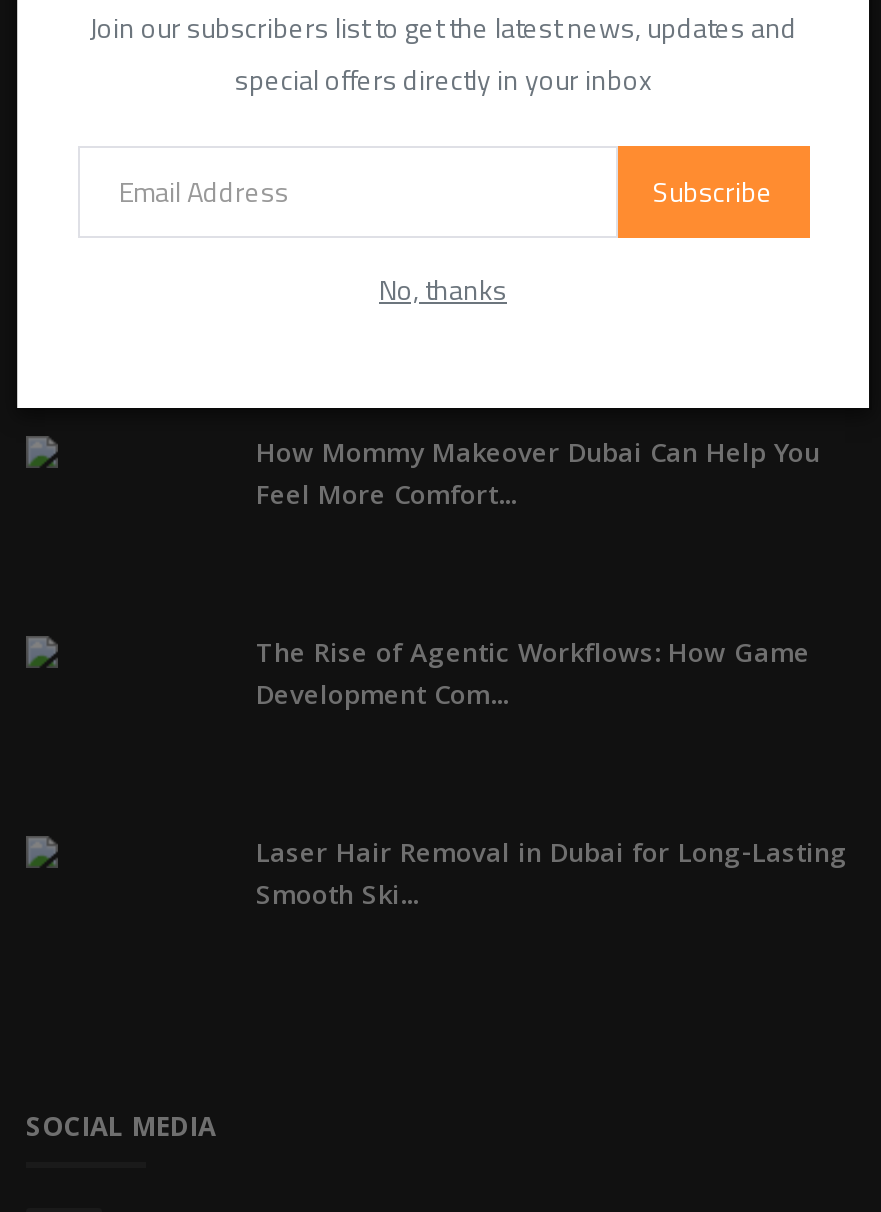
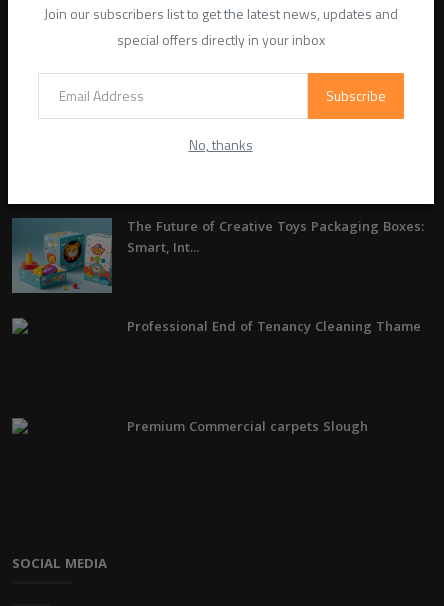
+ [image]

- How Mommy Makeover Dubai Can Help You
- Feel More Comfort...
+ The Future of Creative Toys Packaging Boxes:
+ Smart, Int...

- The Rise of Agentic Workflows: How Game
- Development Com...
+ Professional End of Tenancy Cleaning Thame

- Laser Hair Removal in Dubai for Long-Lasting
- Smooth Ski...
+ Premium Commercial carpets Slough
